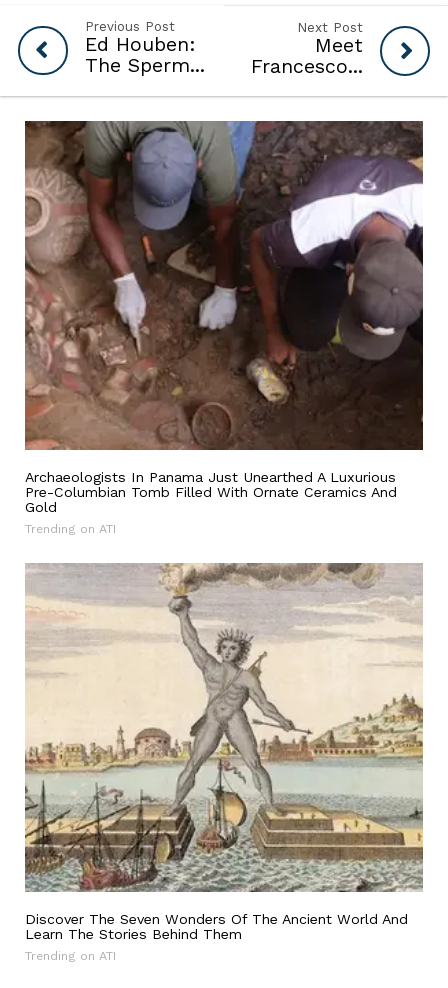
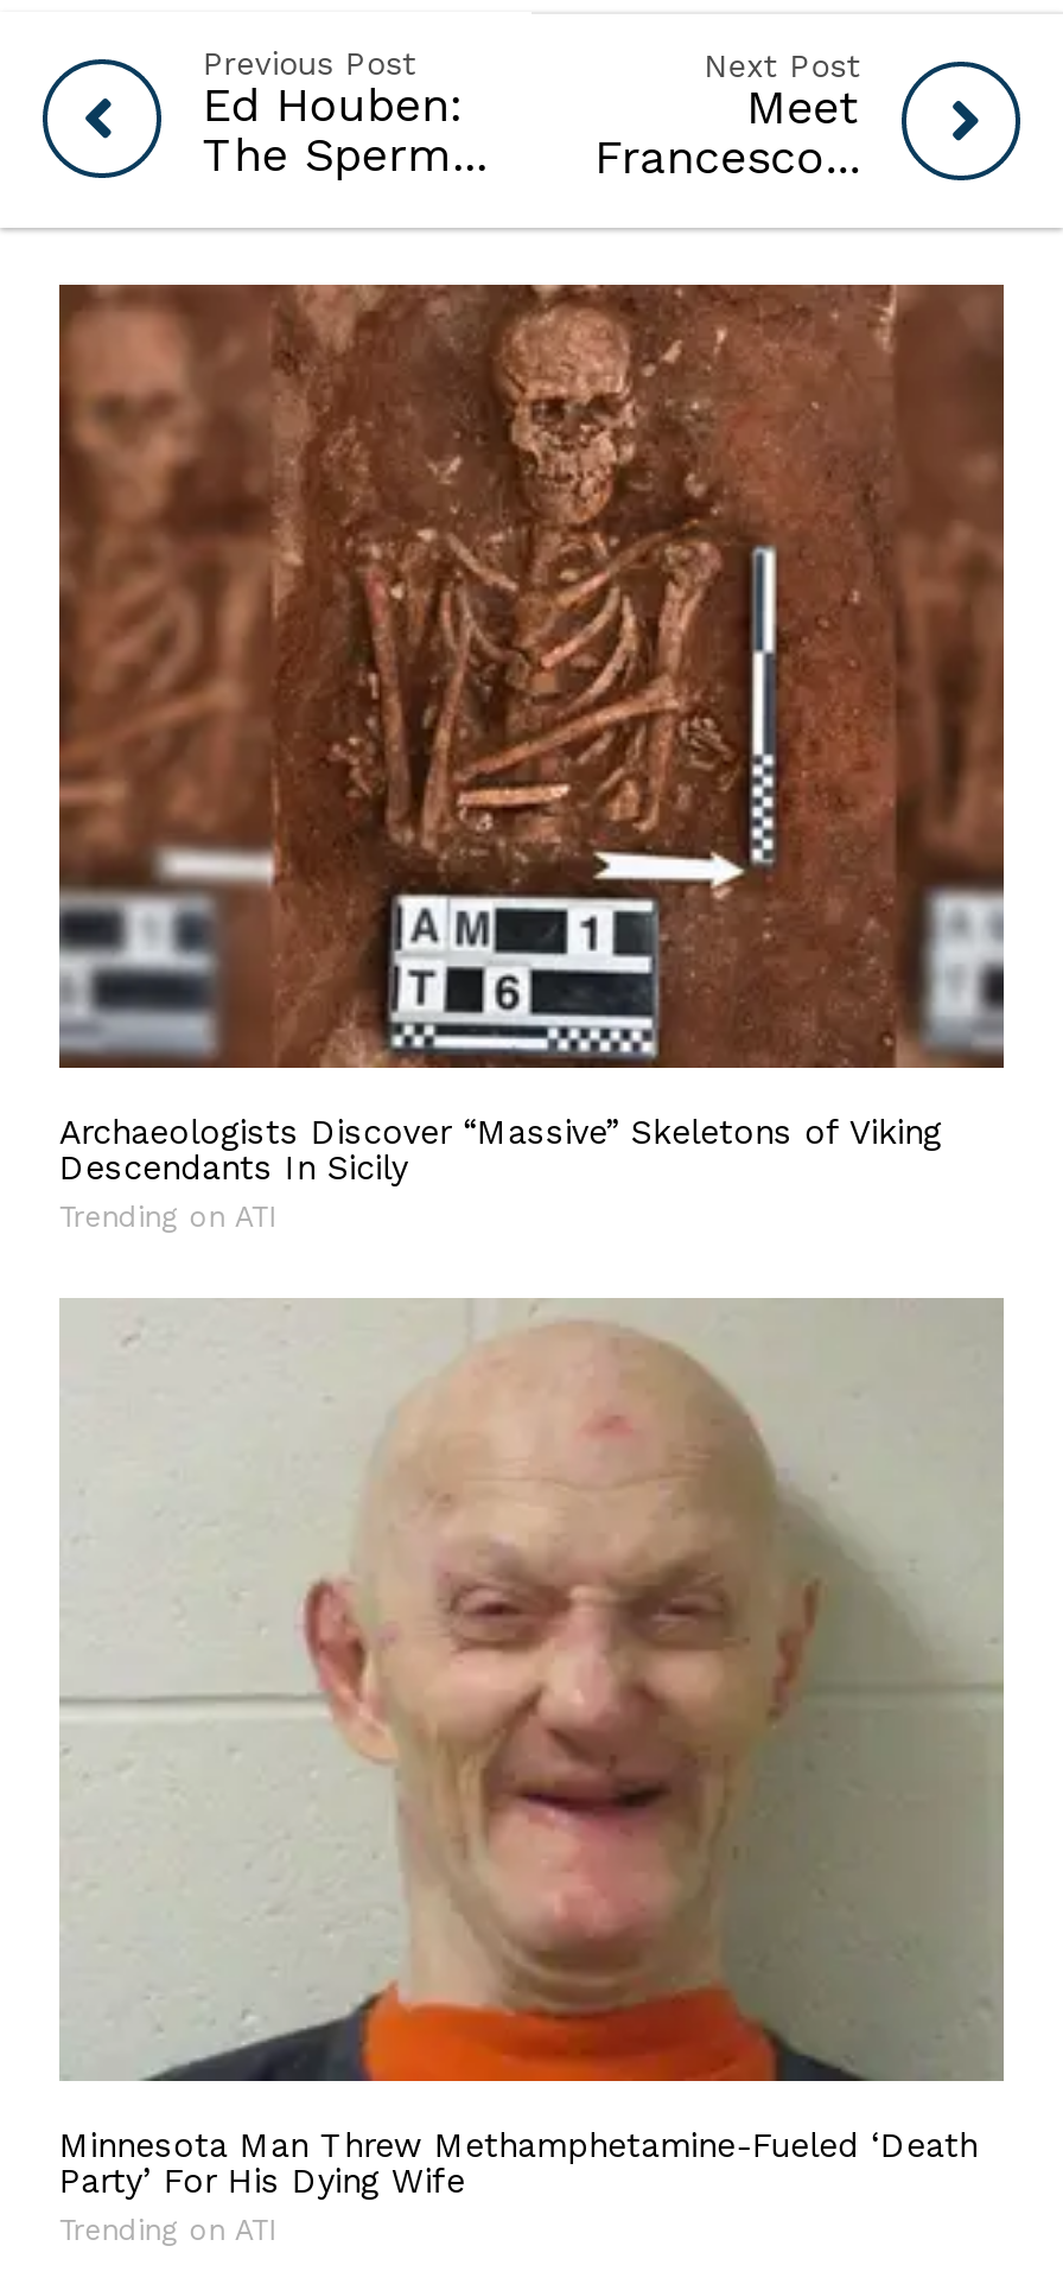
- [image]
- Archaeologists In Panama Just Unearthed A Luxurious
- Pre-Columbian Tomb Filled With Ornate Ceramics And
- Gold
+ [image]
+ Archaeologists Discover “Massive” Skeletons of Viking
+ Descendants In Sicily

- [image]
- Discover The Seven Wonders Of The Ancient World And
- Learn The Stories Behind Them
+ [image]
+ Minnesota Man Threw Methamphetamine-Fueled ‘Death
+ Party’ For His Dying Wife
